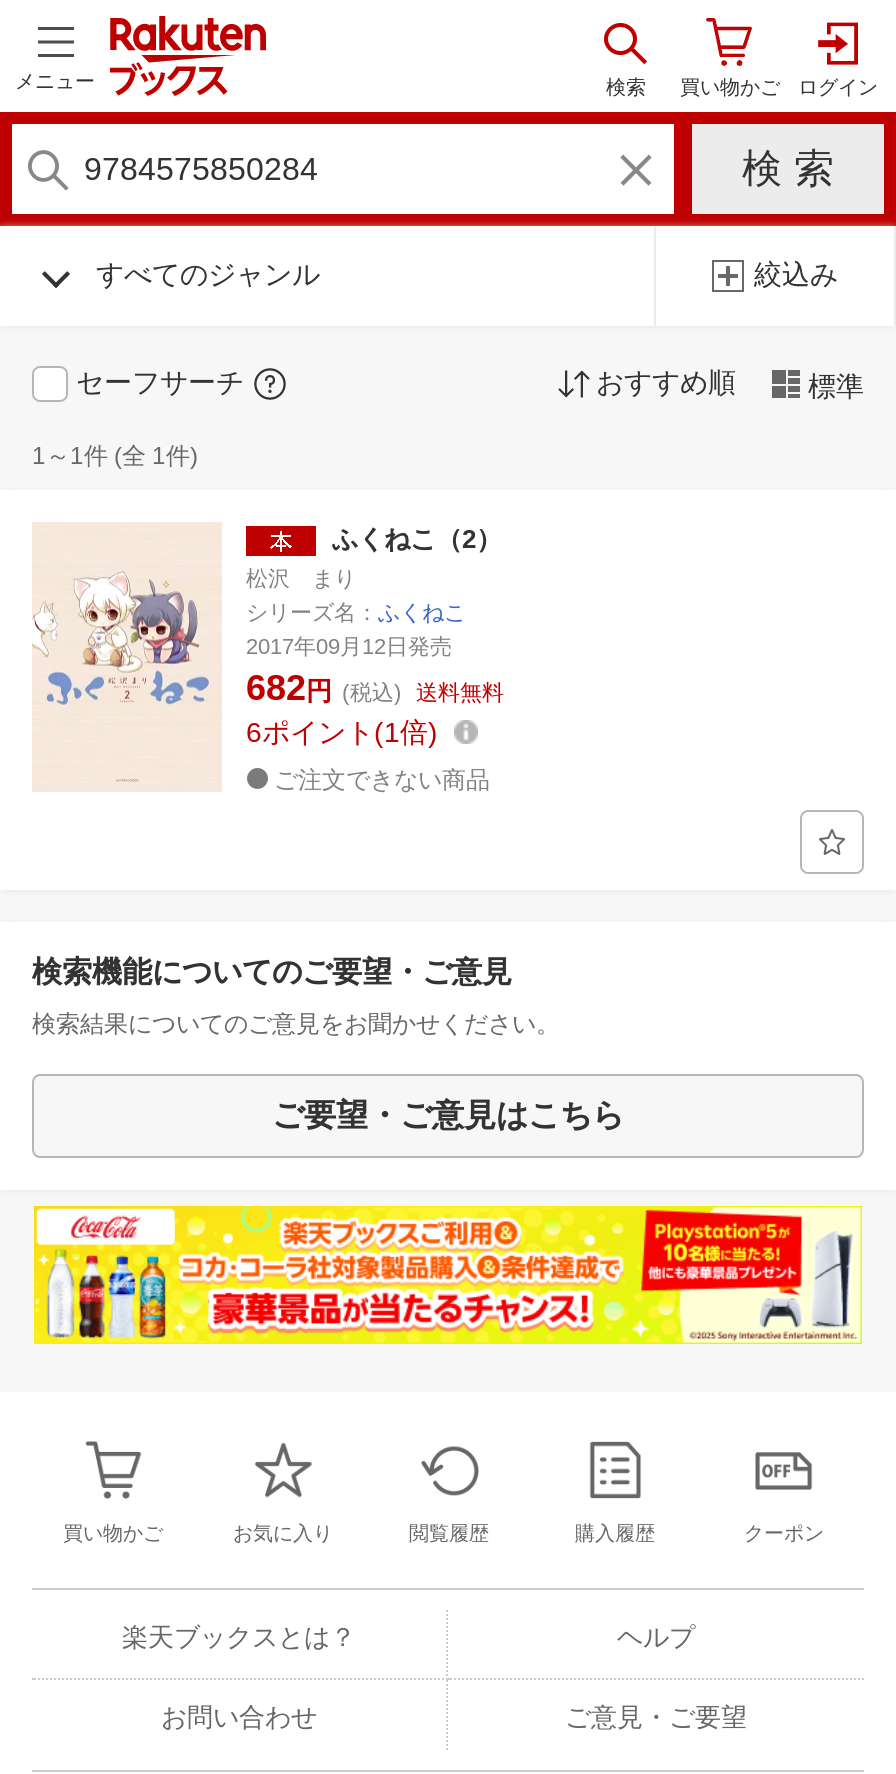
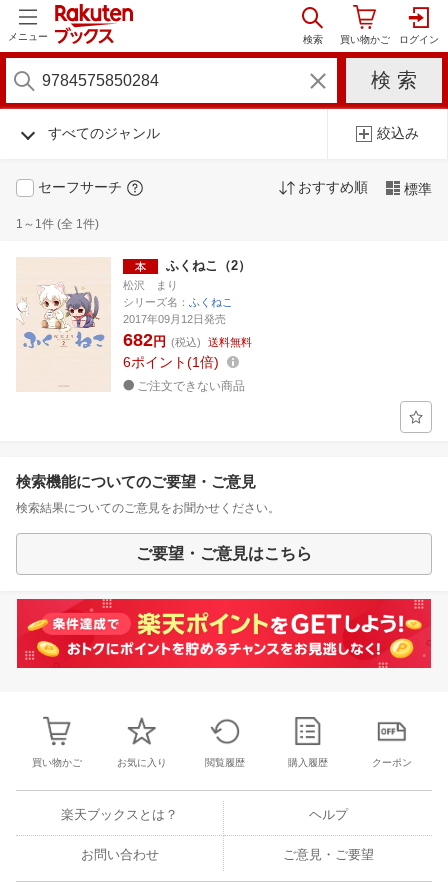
- [image]
+ [image]
